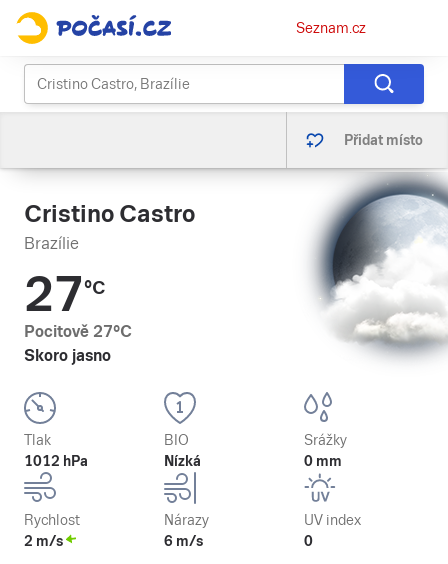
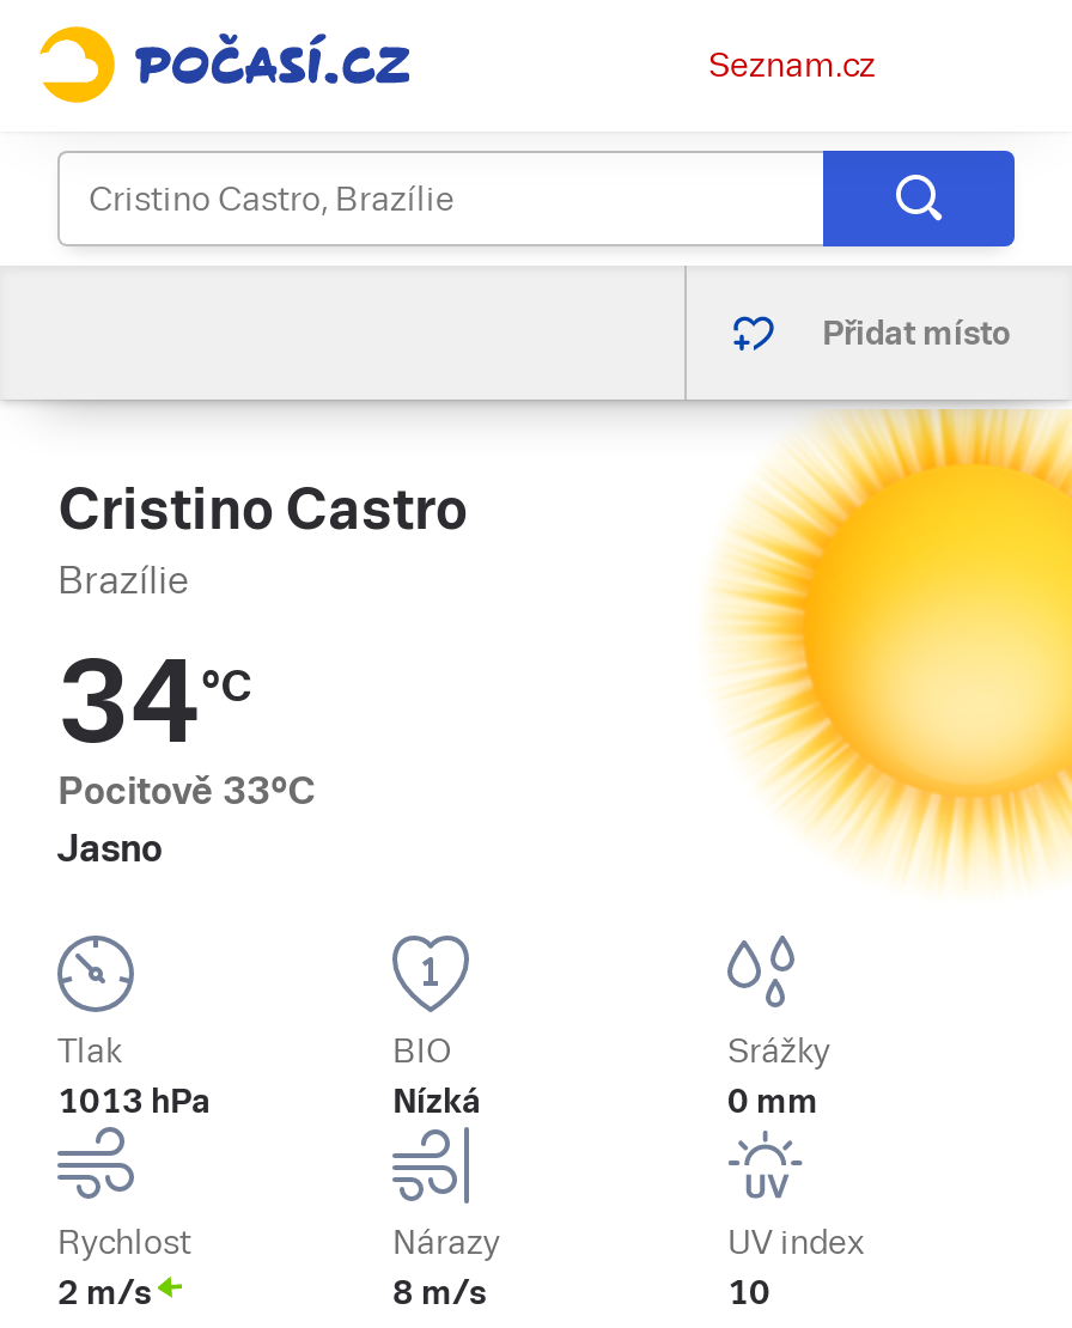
- [image]
+ [image]

- 27°C
- Pocitově 27°C
- Skoro jasno
+ 34°C
+ Pocitově 33°C
+ Jasno

- 1012 hPa
+ 1013 hPa

- 6 m/s
+ 8 m/s

- 0
+ 10
